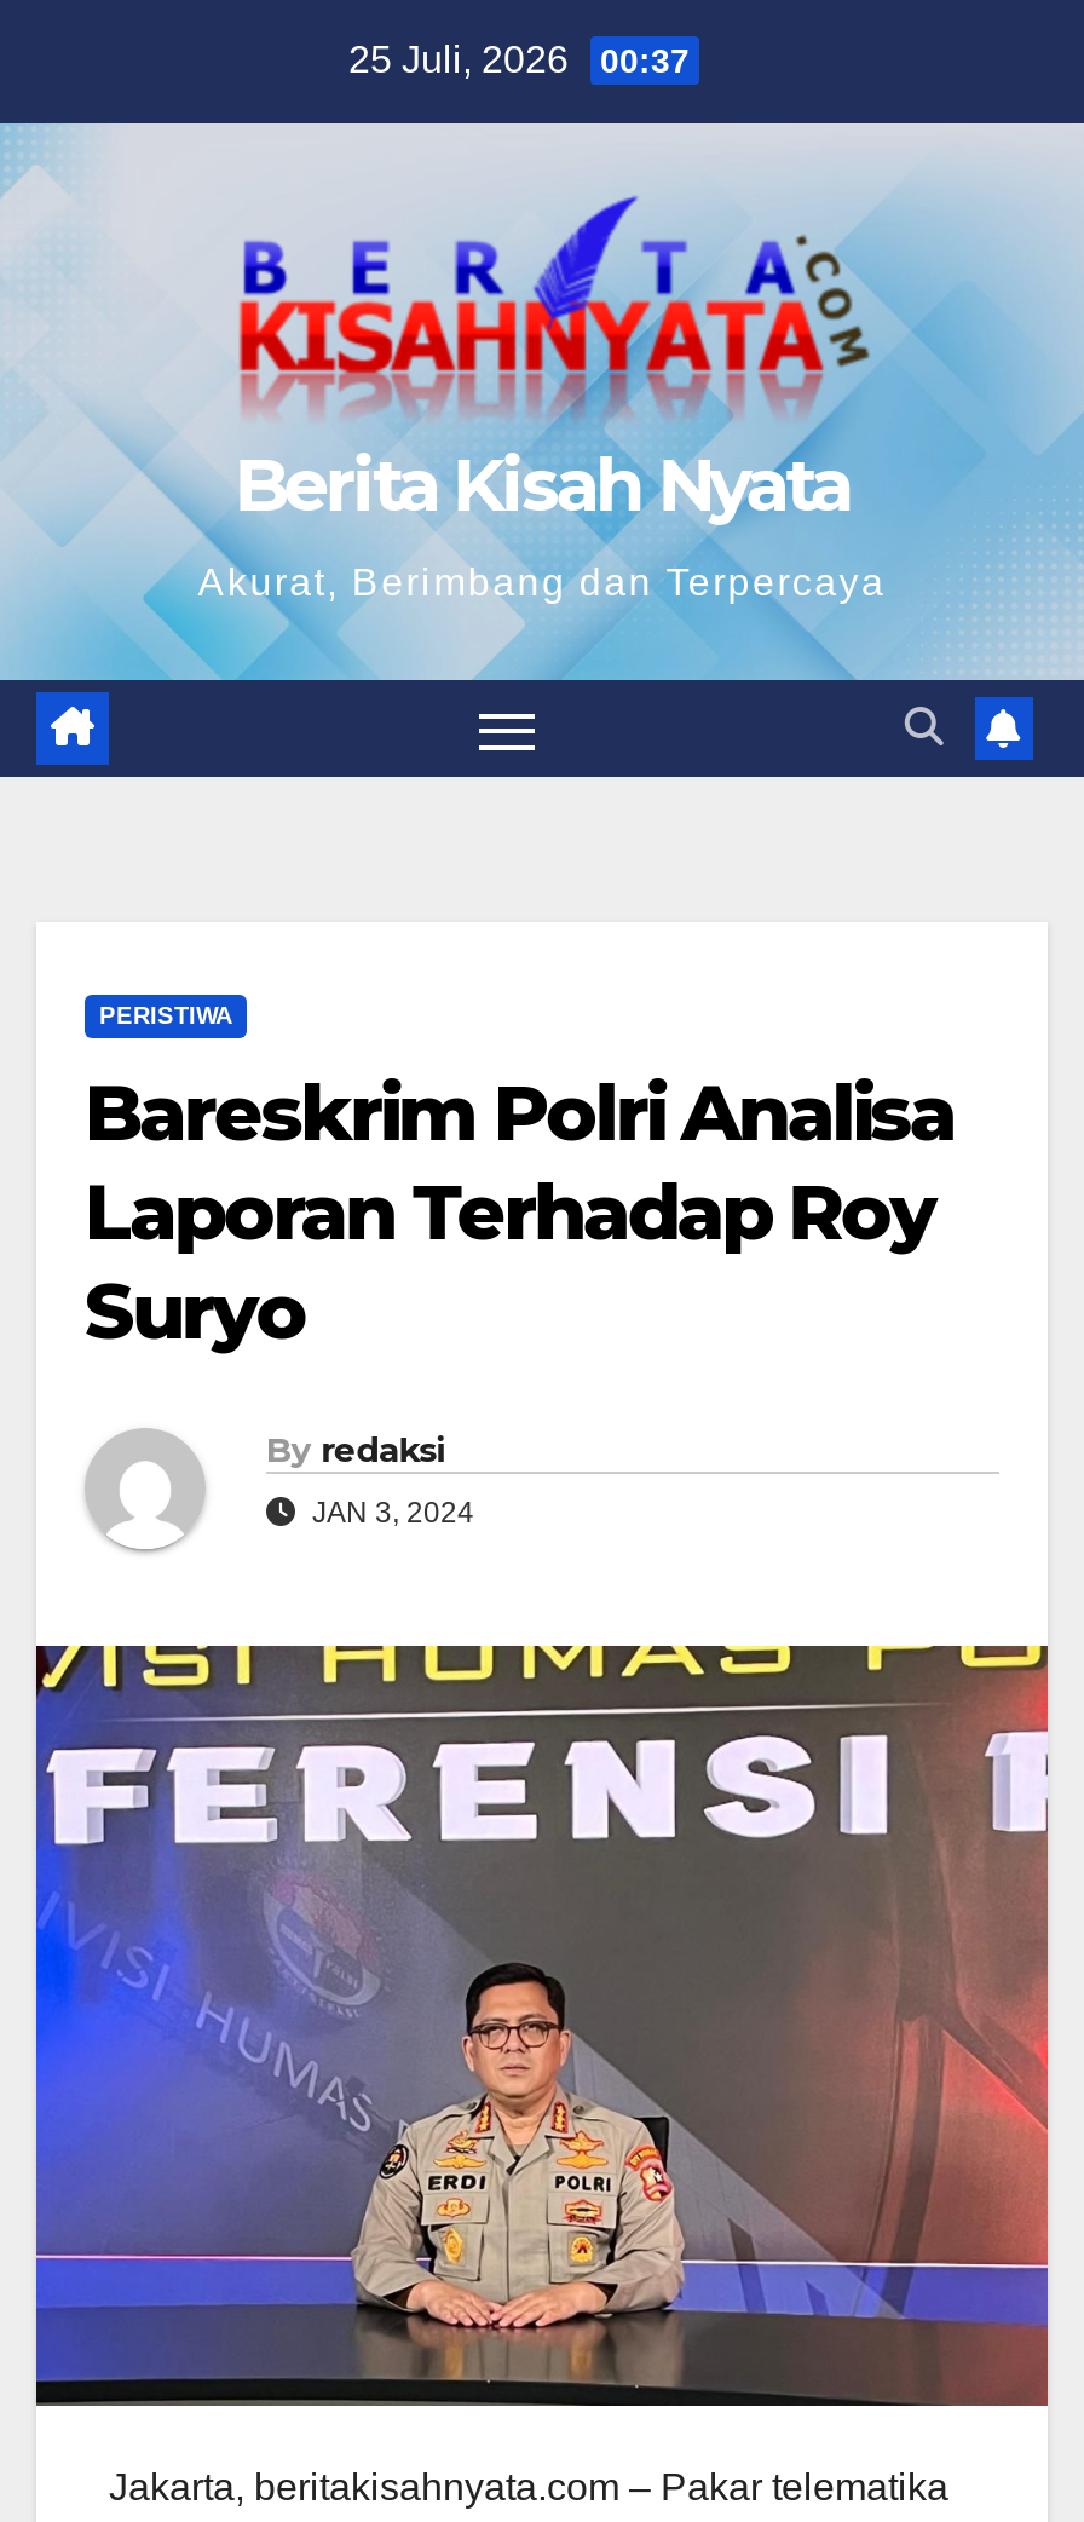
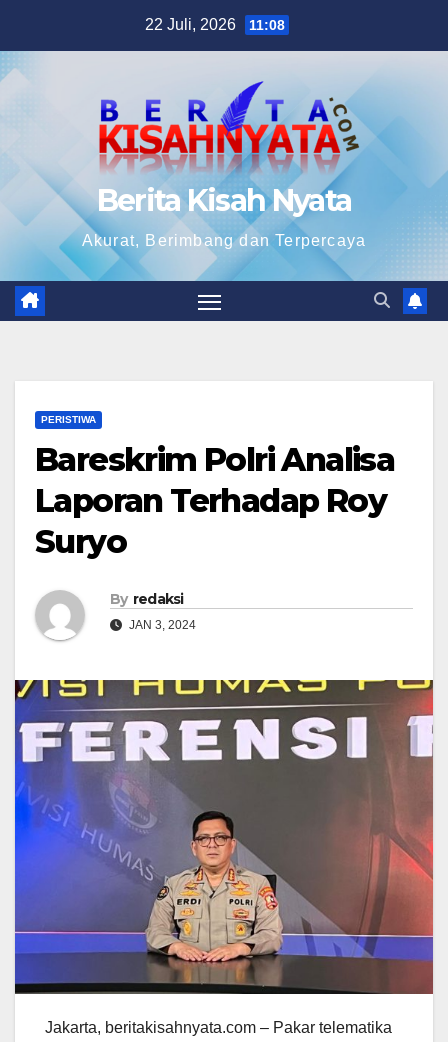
- 25 Juli, 2026 00:37
+ 22 Juli, 2026 11:08
